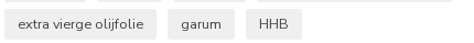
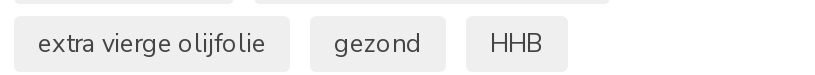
- garum
+ gezond
